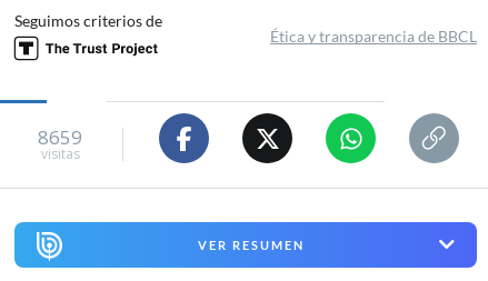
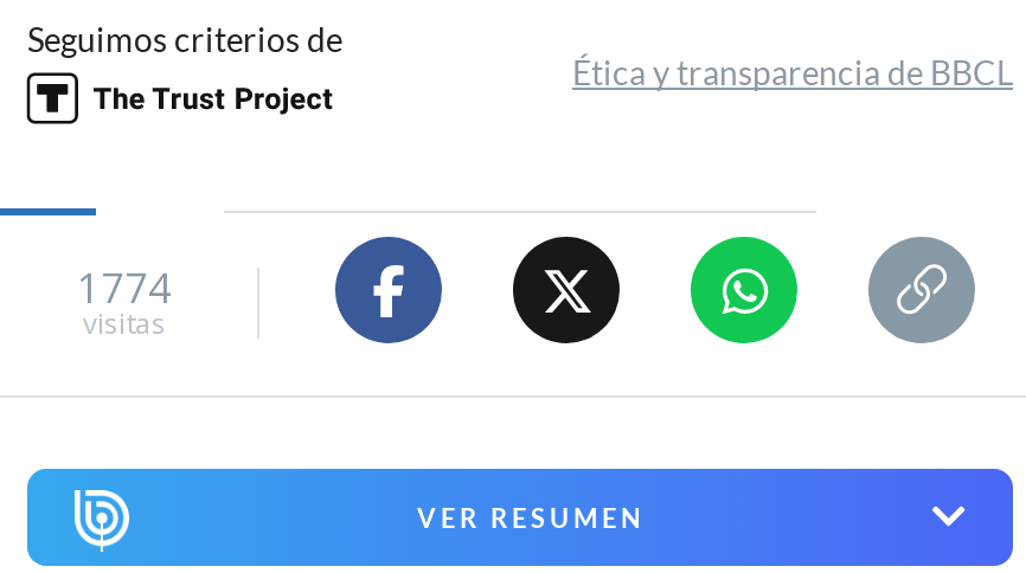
- 8659
+ 1774
